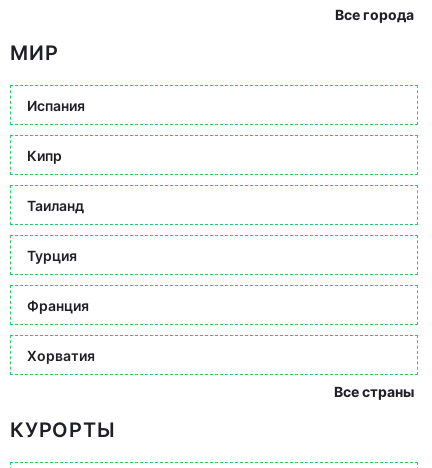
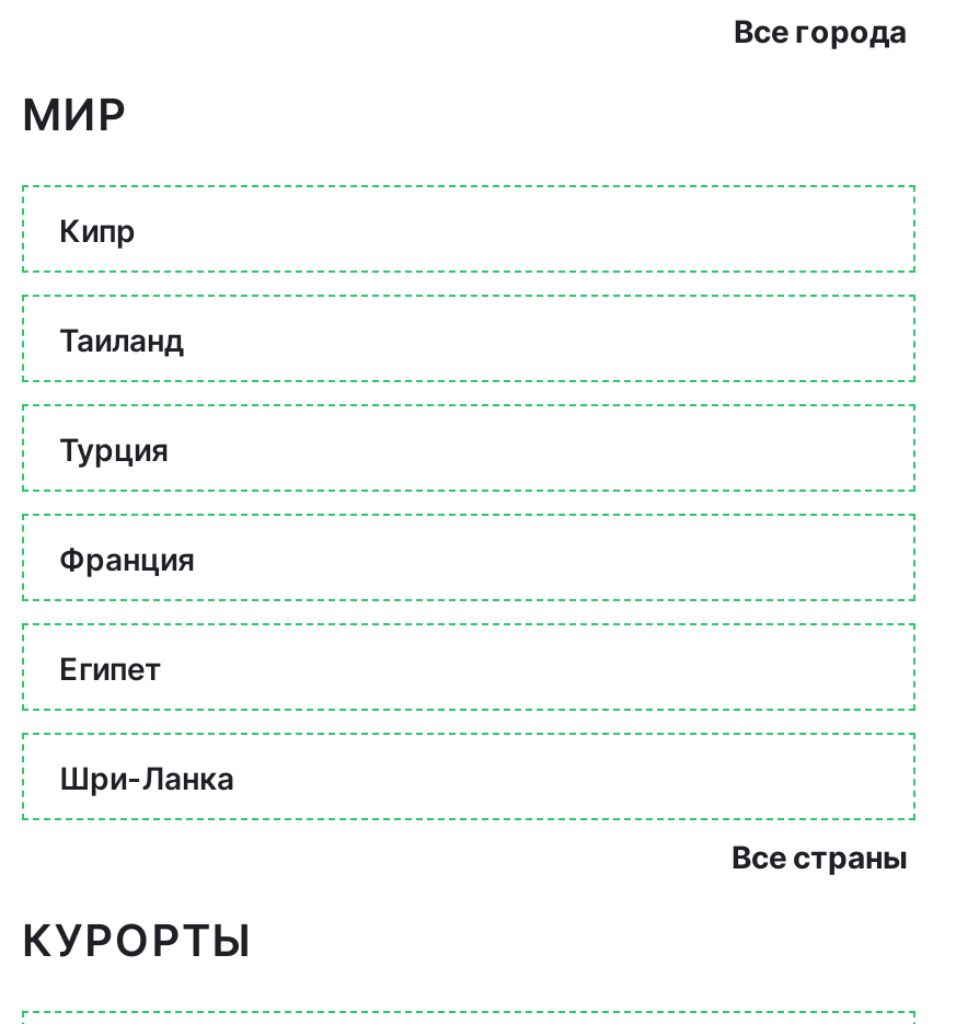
- Испания

moved up: Кипр | Таиланд | Турция | Франция

- Хорватия
+ Египет
+ Шри-Ланка
